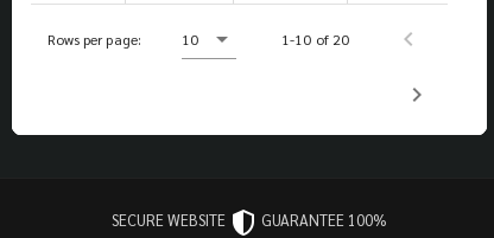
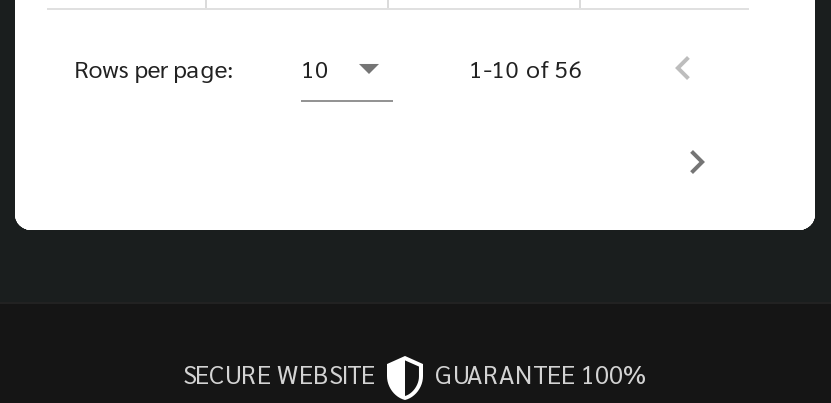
- 1-10 of 20
+ 1-10 of 56
